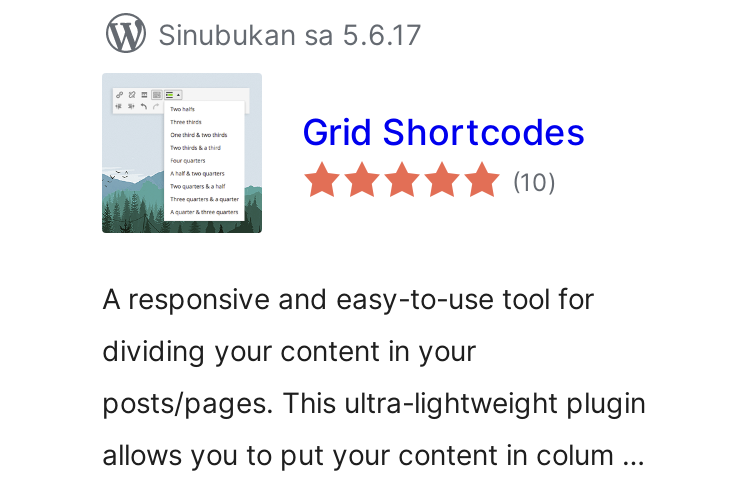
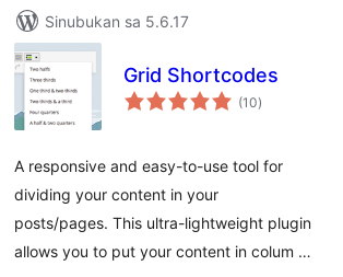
- [image]
+ [image]
